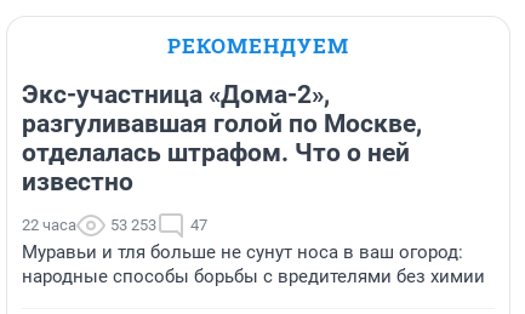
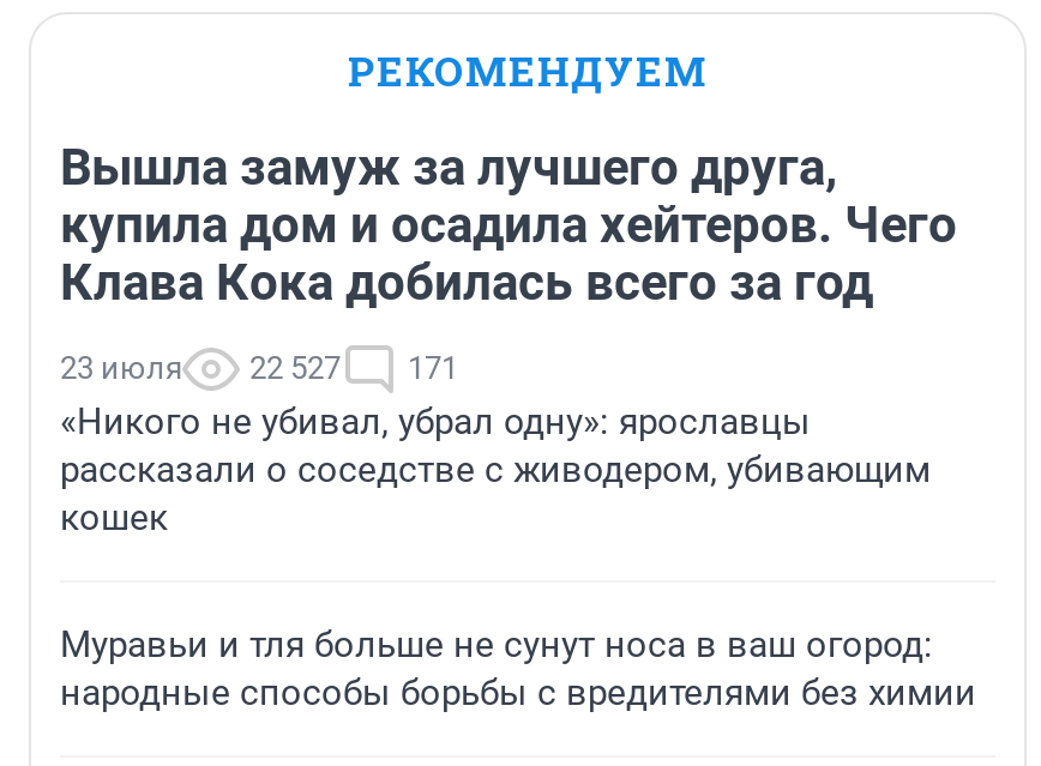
- Экс-участница «Дома-2»,
- разгуливавшая голой по Москве,
- отделалась штрафом. Что о ней
- известно
+ Вышла замуж за лучшего друга,
+ купила дом и осадила хейтеров. Чего
+ Клава Кока добилась всего за год

- 22 часа
- 53 253
- 47
+ 23 июля
+ 22 527
+ 171
+ «Никого не убивал, убрал одну»: ярославцы
+ рассказали о соседстве с живодером, убивающим
+ кошек
